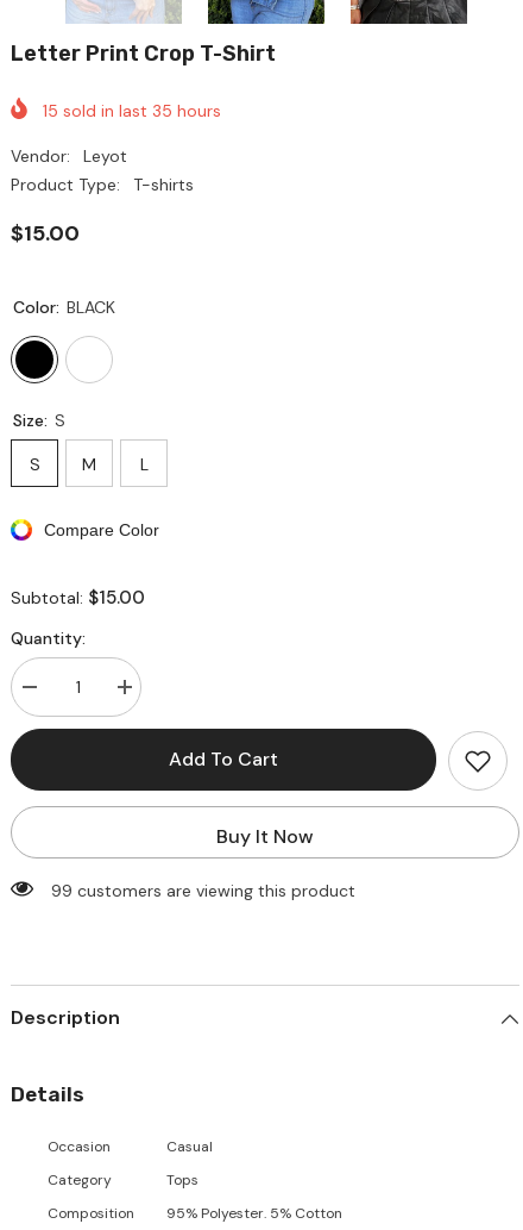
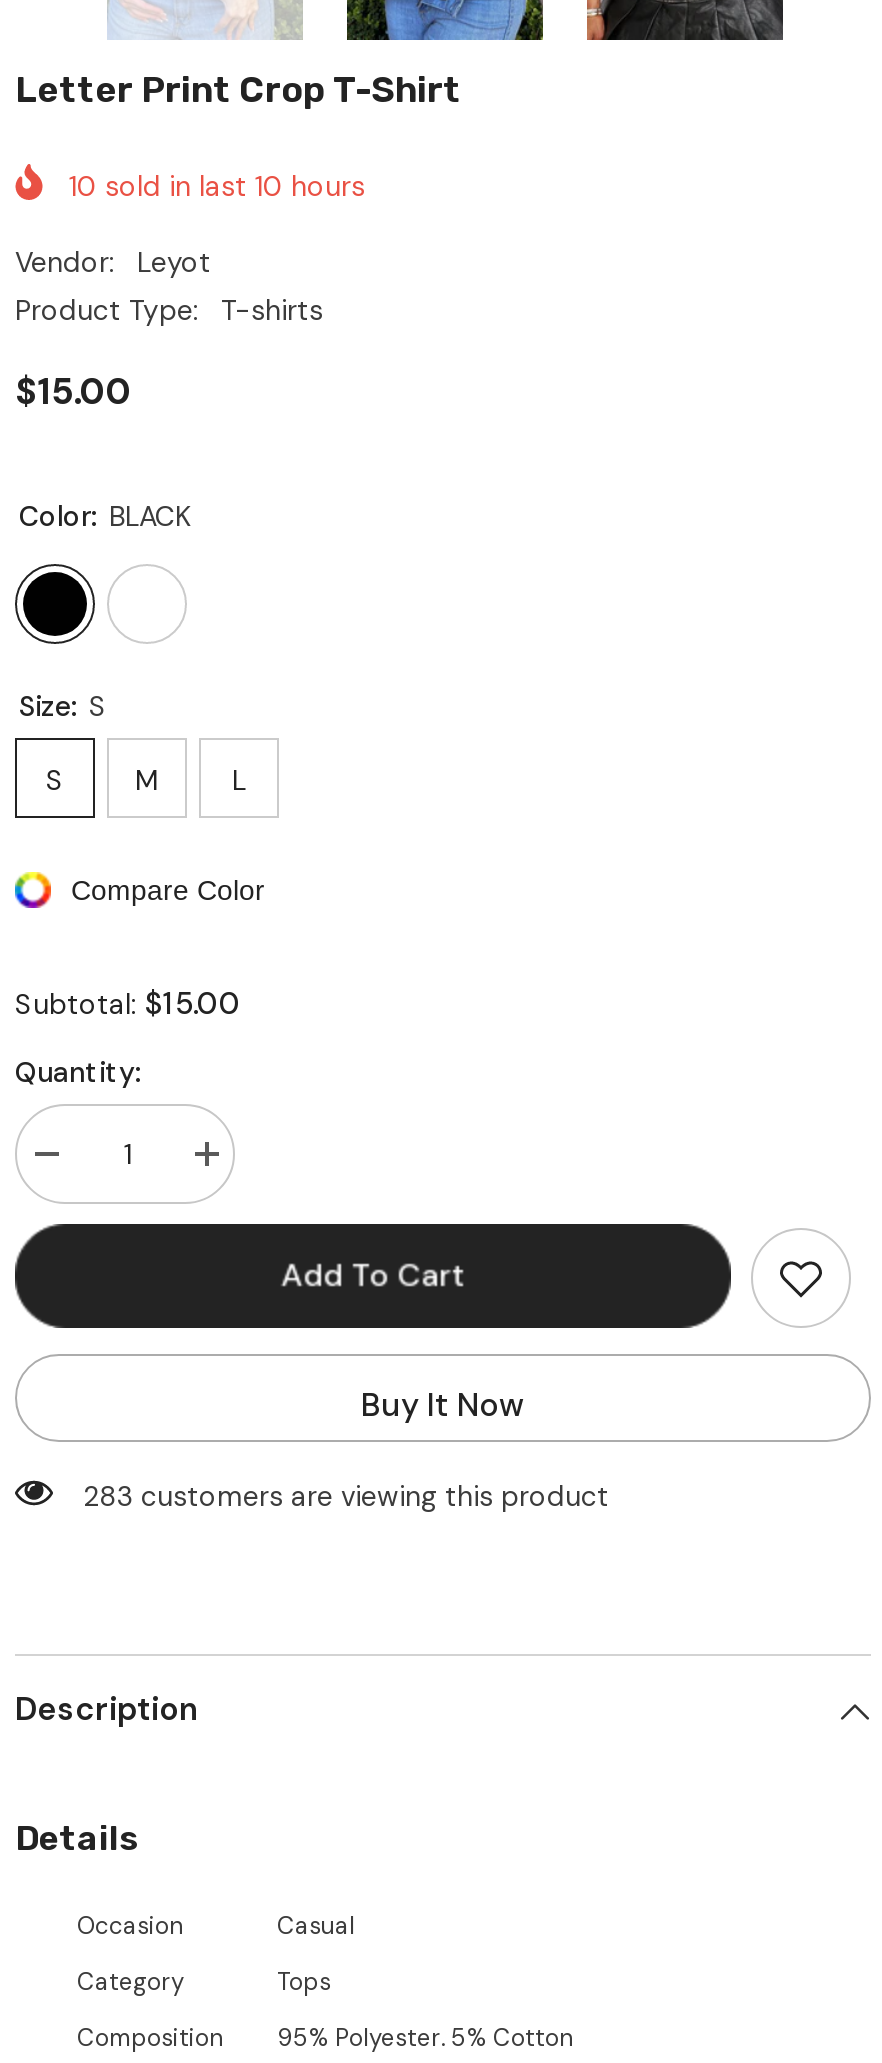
- 15 sold in last 35 hours
+ 10 sold in last 10 hours

- 99 customers are viewing this product
+ 283 customers are viewing this product
